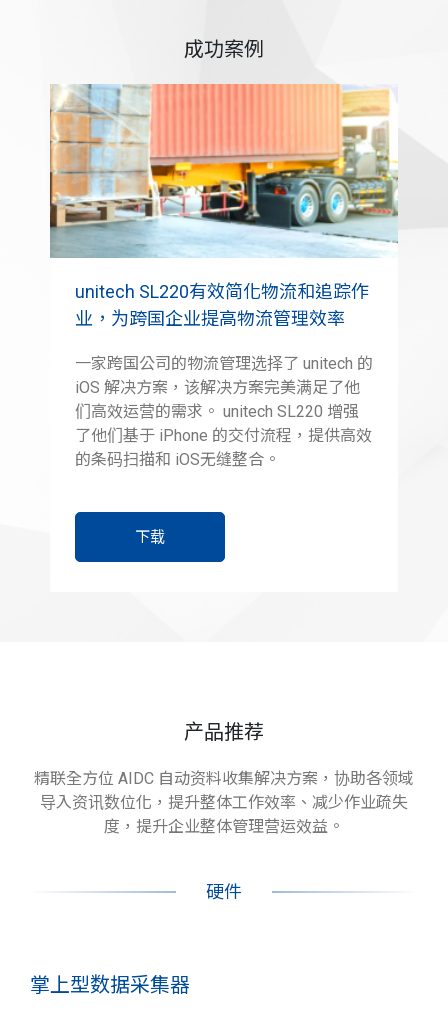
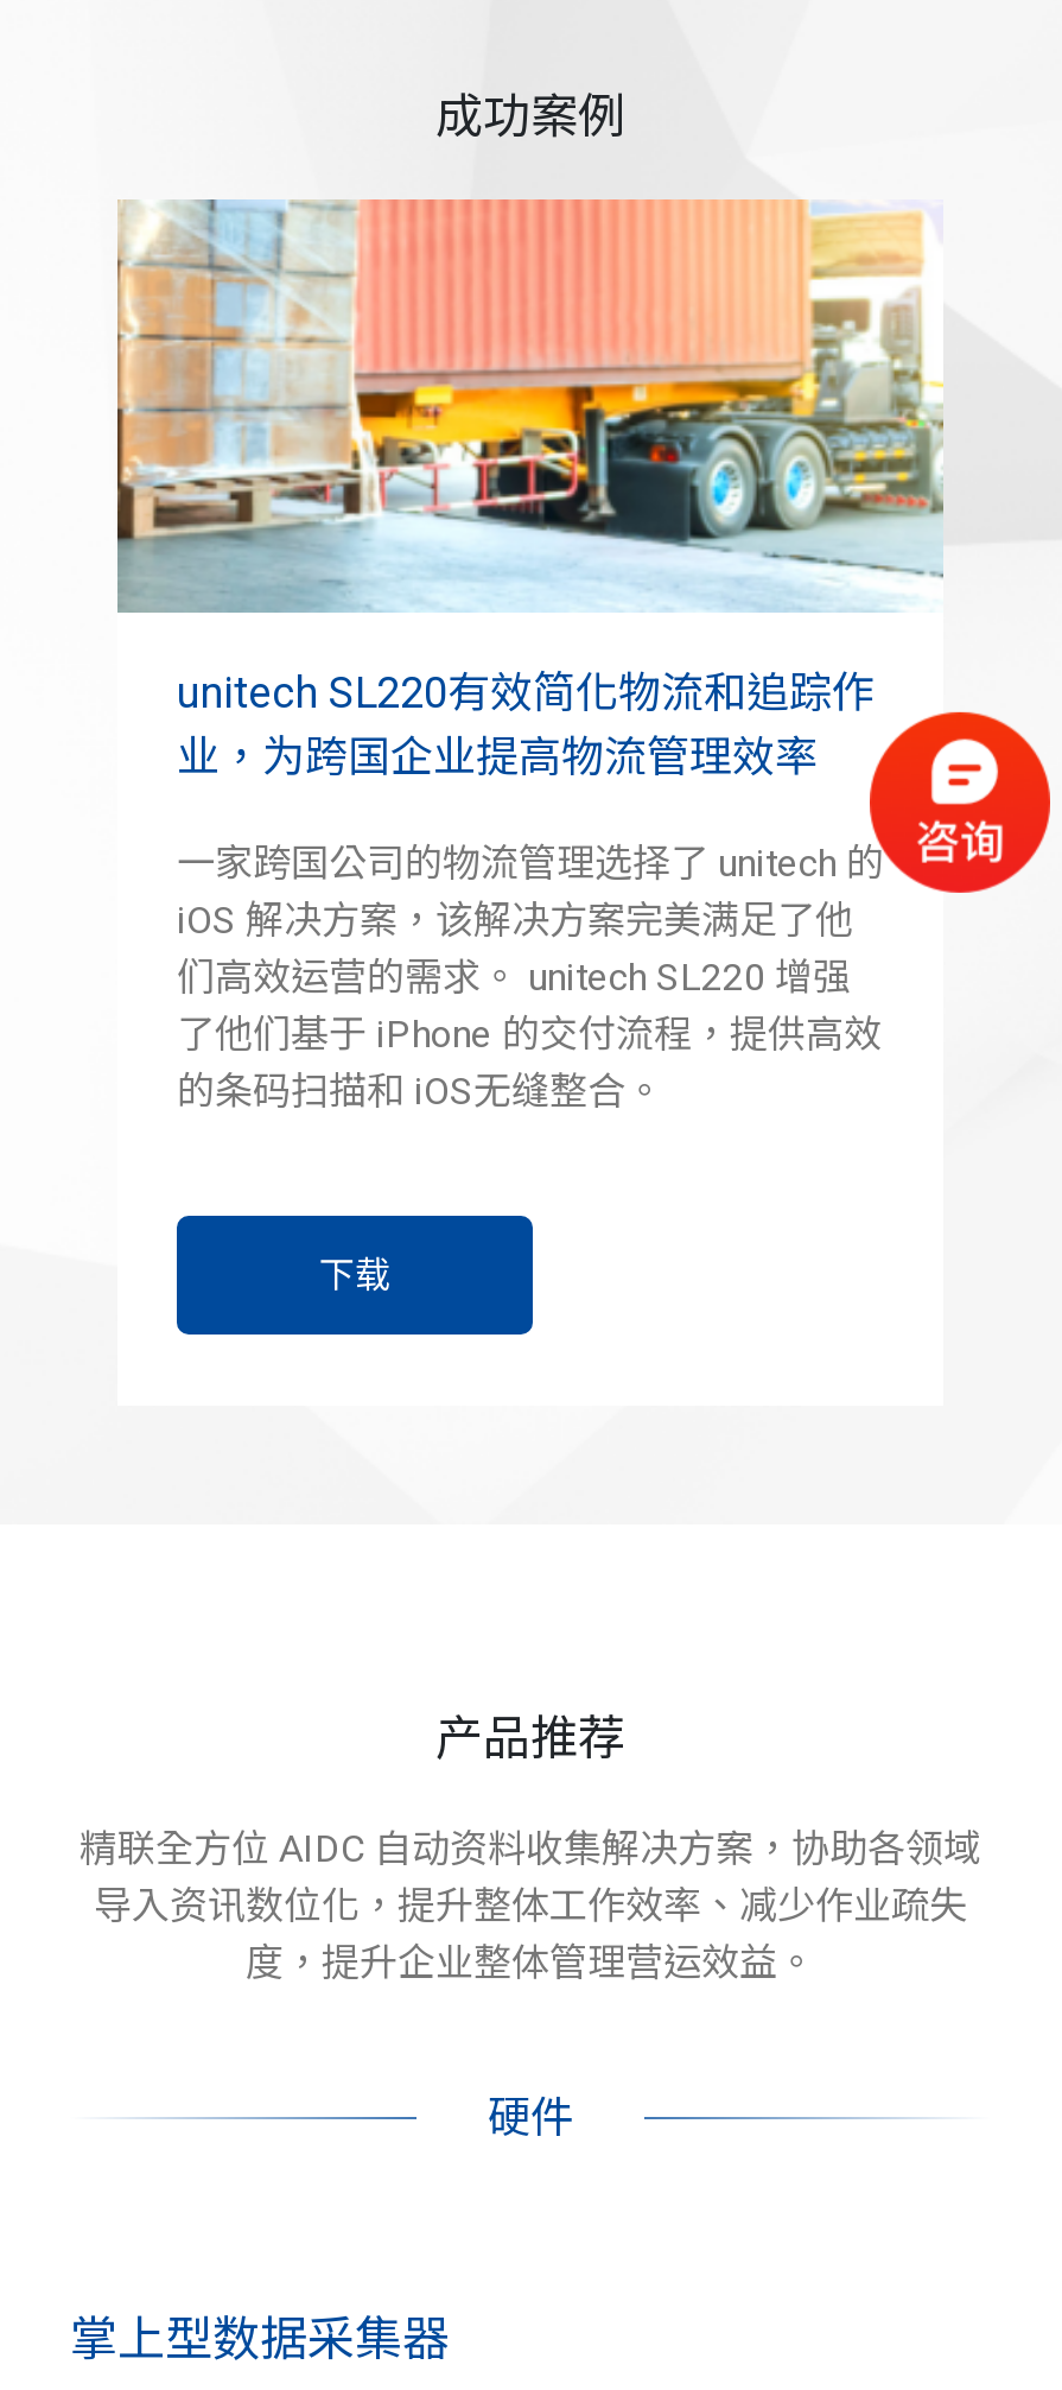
+ [image]
